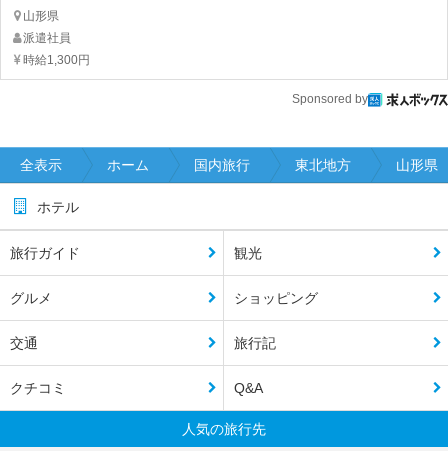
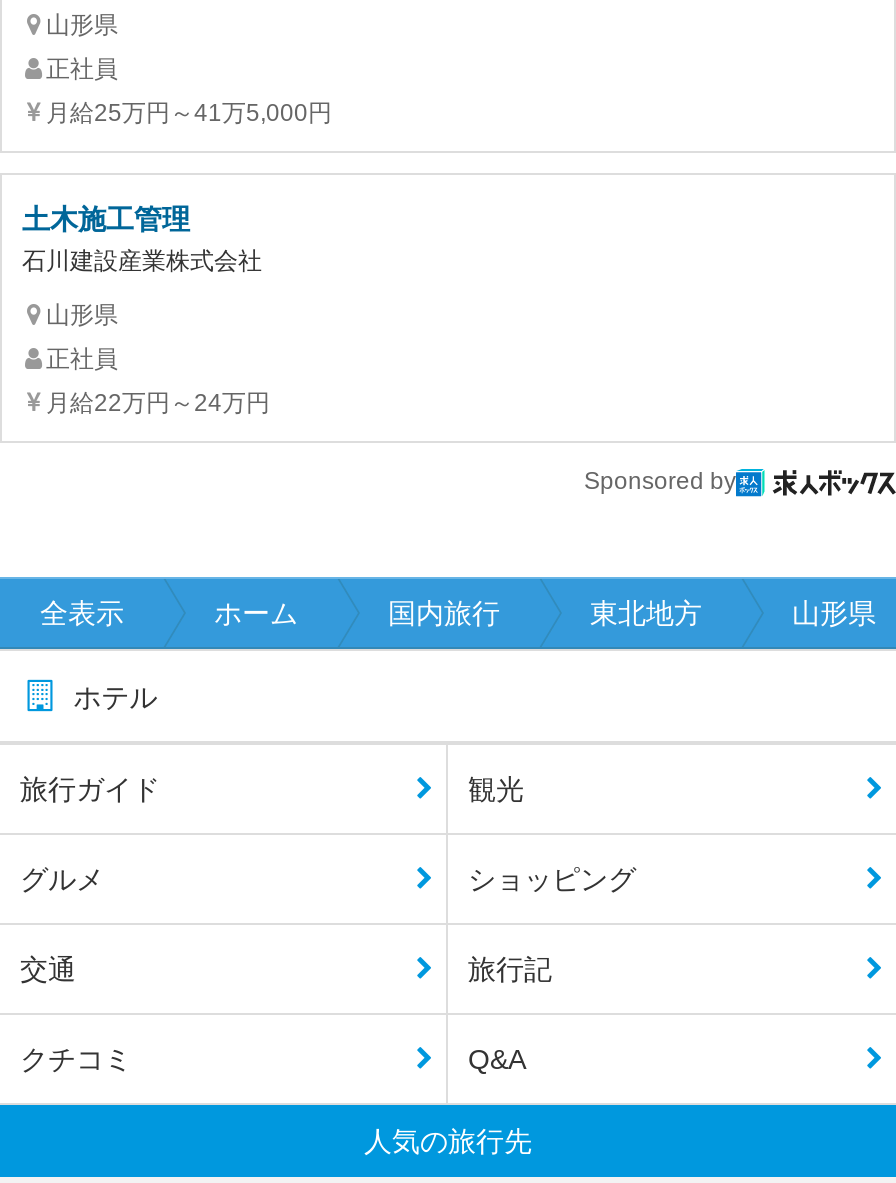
- 派遣社員
- 時給1,300円
+ 正社員
+ 月給25万円～41万5,000円
+ 土木施工管理
+ 石川建設産業株式会社
+ 山形県
+ 正社員
+ 月給22万円～24万円
